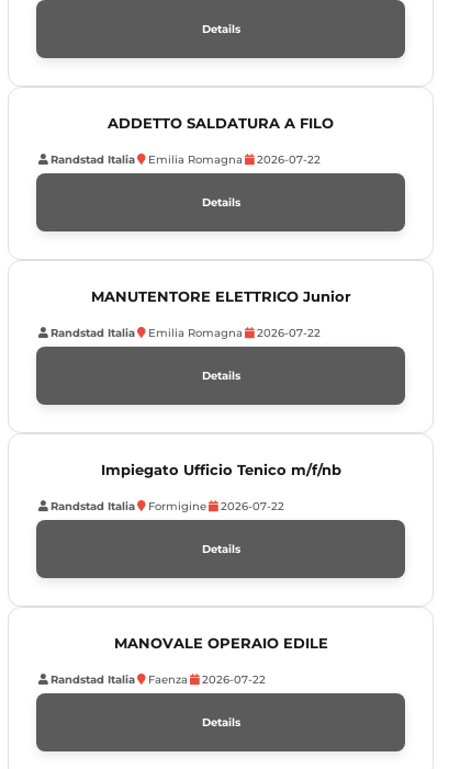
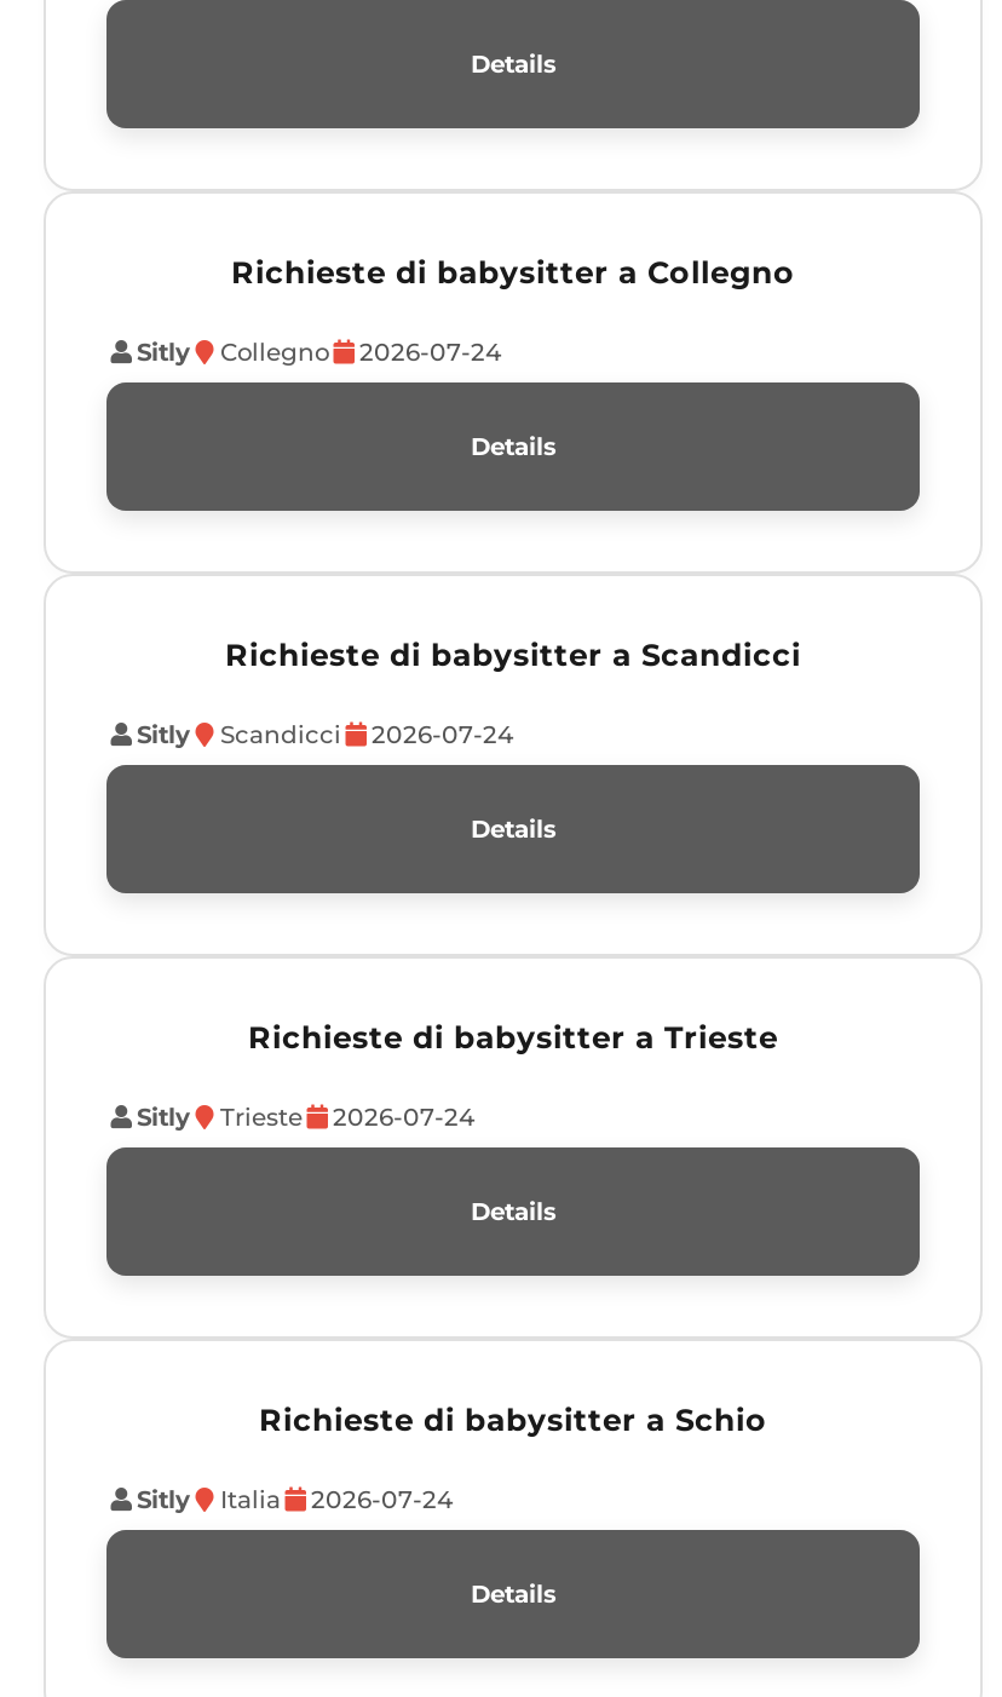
- ADDETTO SALDATURA A FILO
+ Richieste di babysitter a Collegno

- Randstad Italia
- Emilia Romagna
- 2026-07-22
+ Sitly
+ Collegno
+ 2026-07-24

- MANUTENTORE ELETTRICO Junior
+ Richieste di babysitter a Scandicci

- Randstad Italia
- Emilia Romagna
- 2026-07-22
+ Sitly
+ Scandicci
+ 2026-07-24

- Impiegato Ufficio Tenico m/f/nb
+ Richieste di babysitter a Trieste

- Randstad Italia
- Formigine
- 2026-07-22
+ Sitly
+ Trieste
+ 2026-07-24

- MANOVALE OPERAIO EDILE
+ Richieste di babysitter a Schio

- Randstad Italia
- Faenza
- 2026-07-22
+ Sitly
+ Italia
+ 2026-07-24
